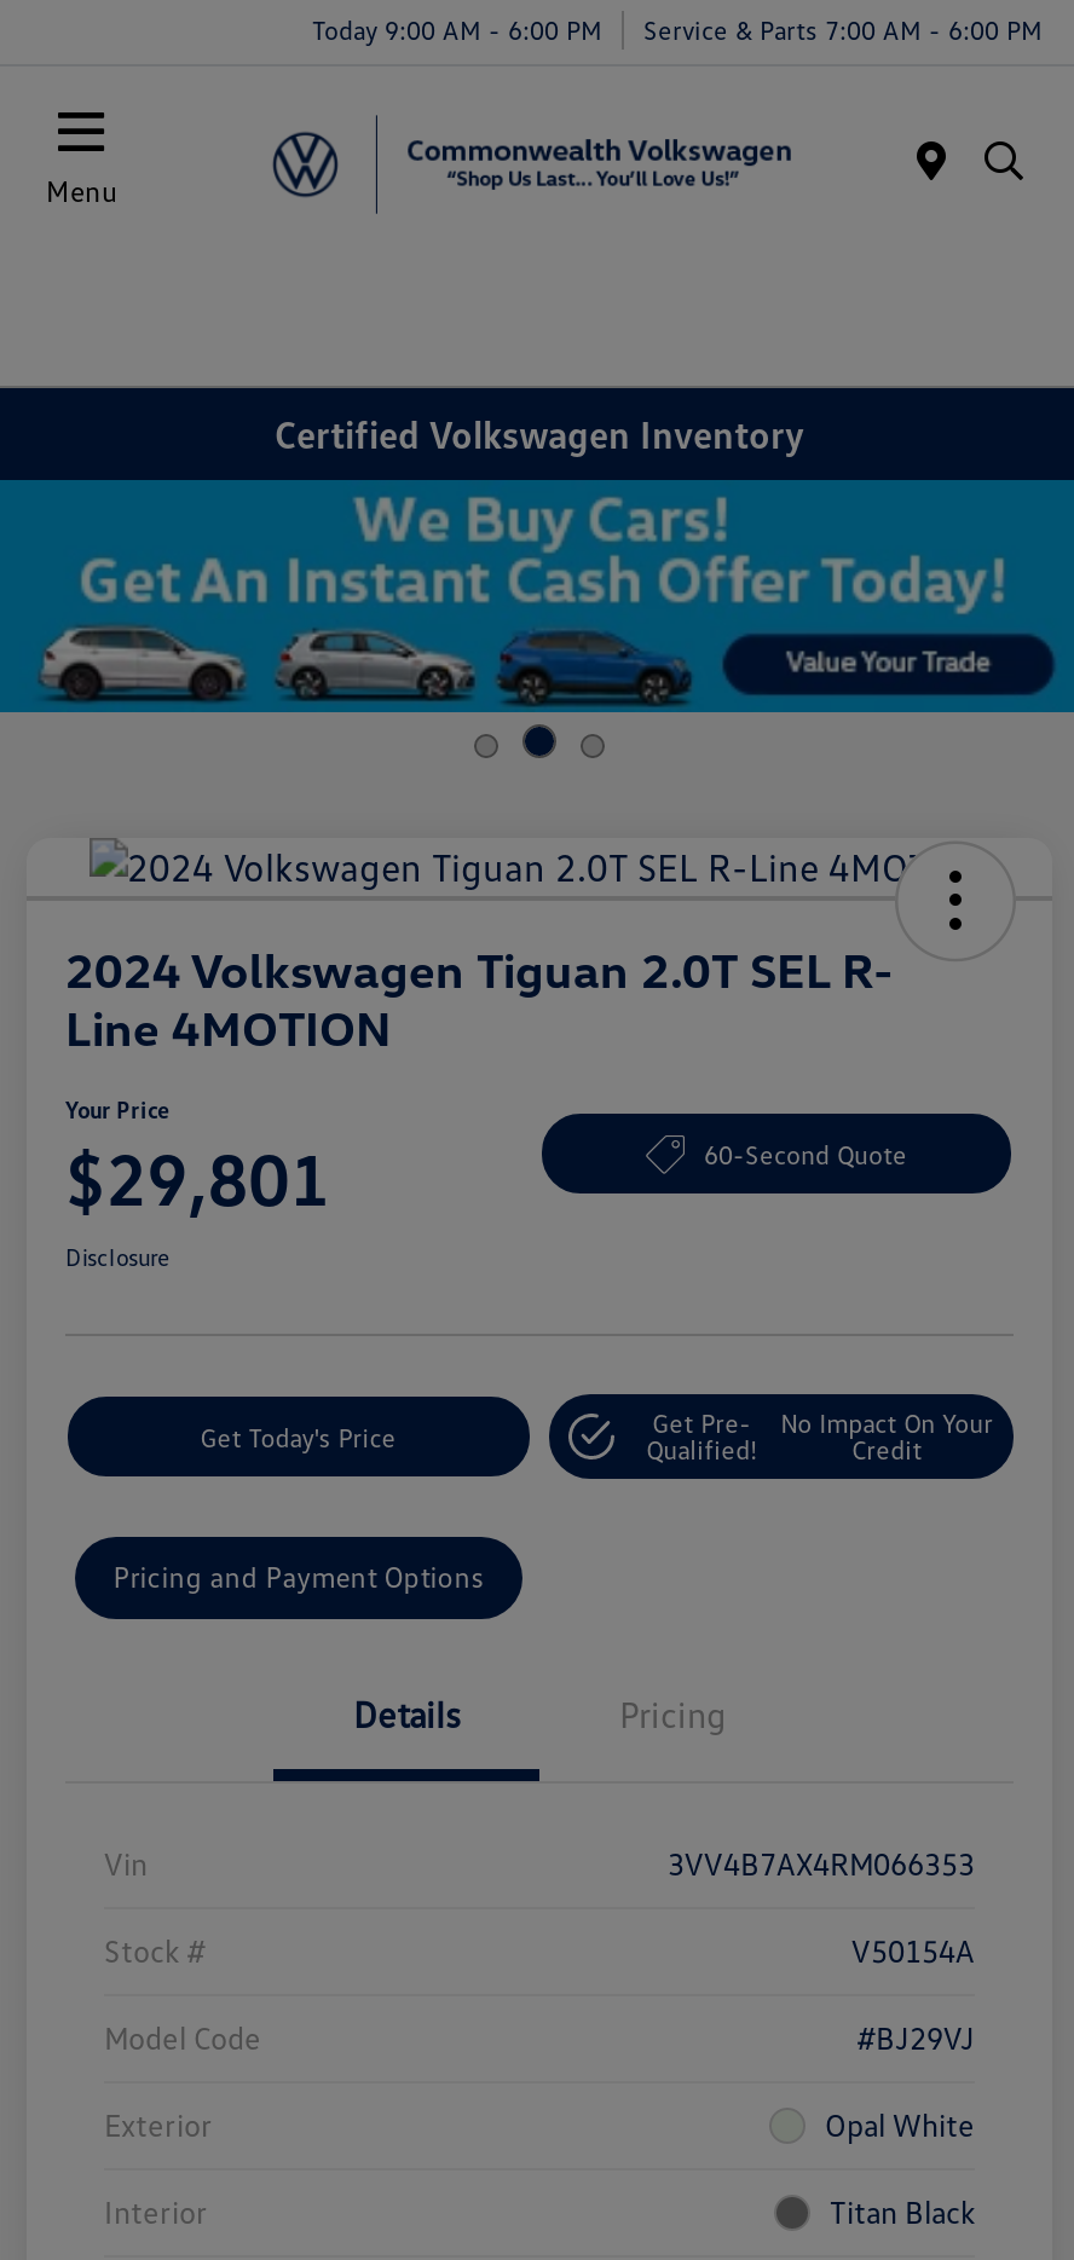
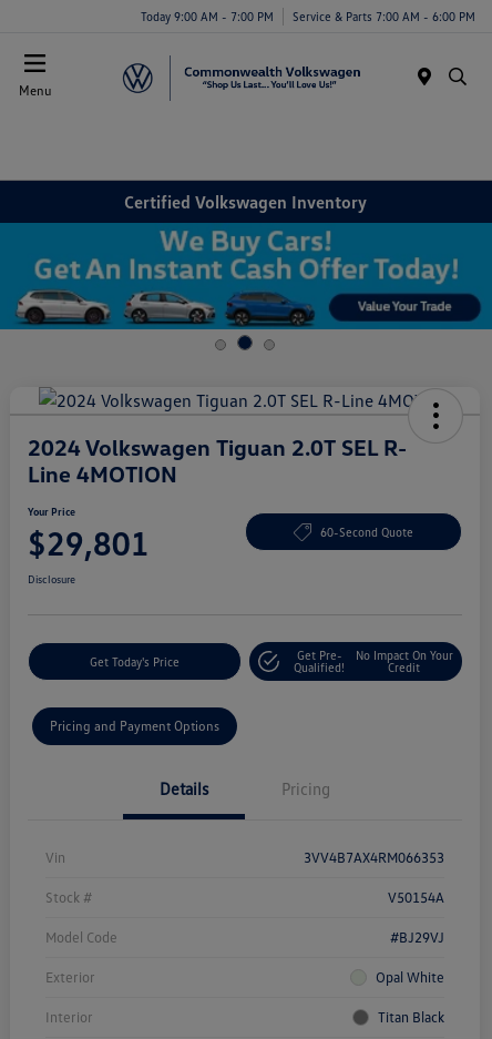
- Today 9:00 AM - 6:00 PM Service & Parts 7:00 AM - 6:00 PM
+ Today 9:00 AM - 7:00 PM Service & Parts 7:00 AM - 6:00 PM
